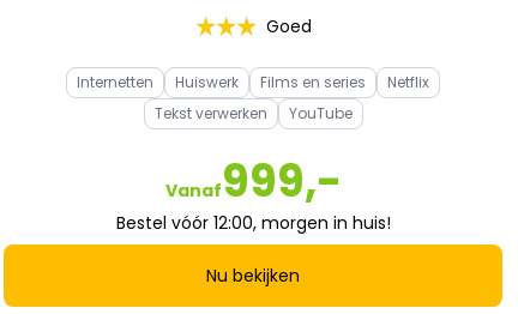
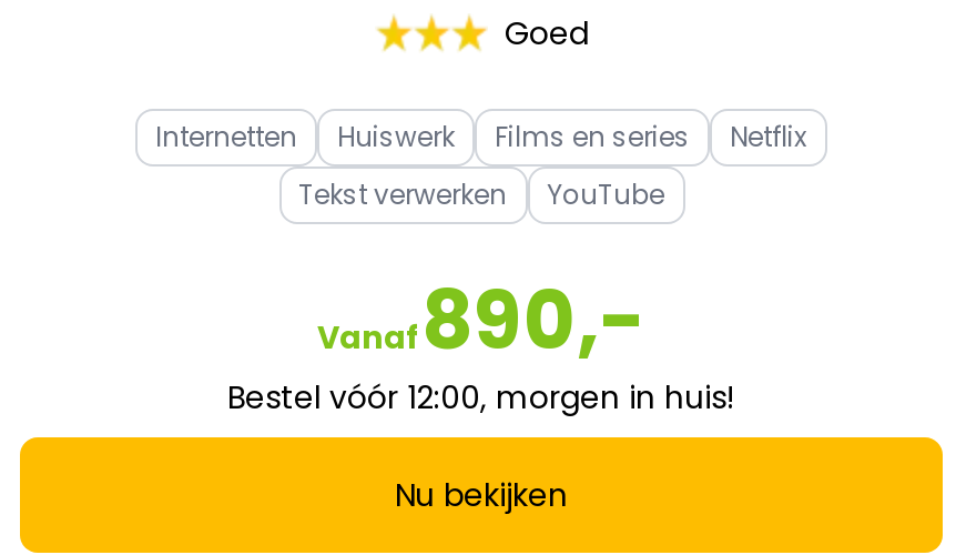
- Vanaf999,-
+ Vanaf890,-
